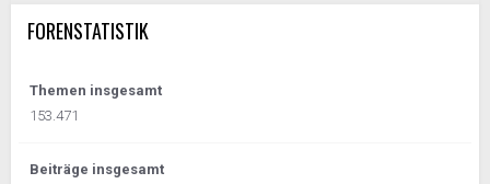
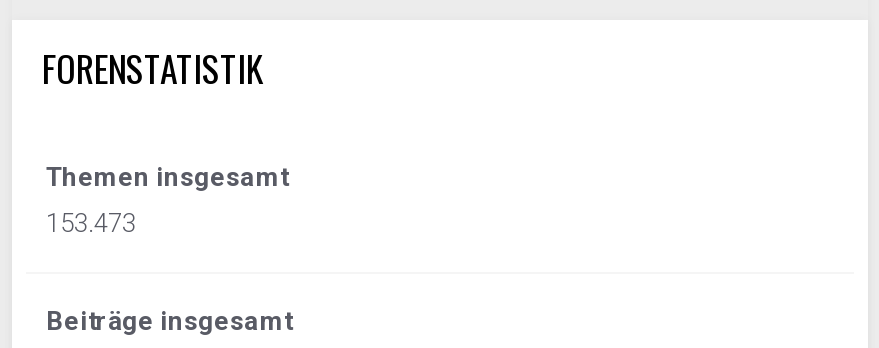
- 153.471
+ 153.473
